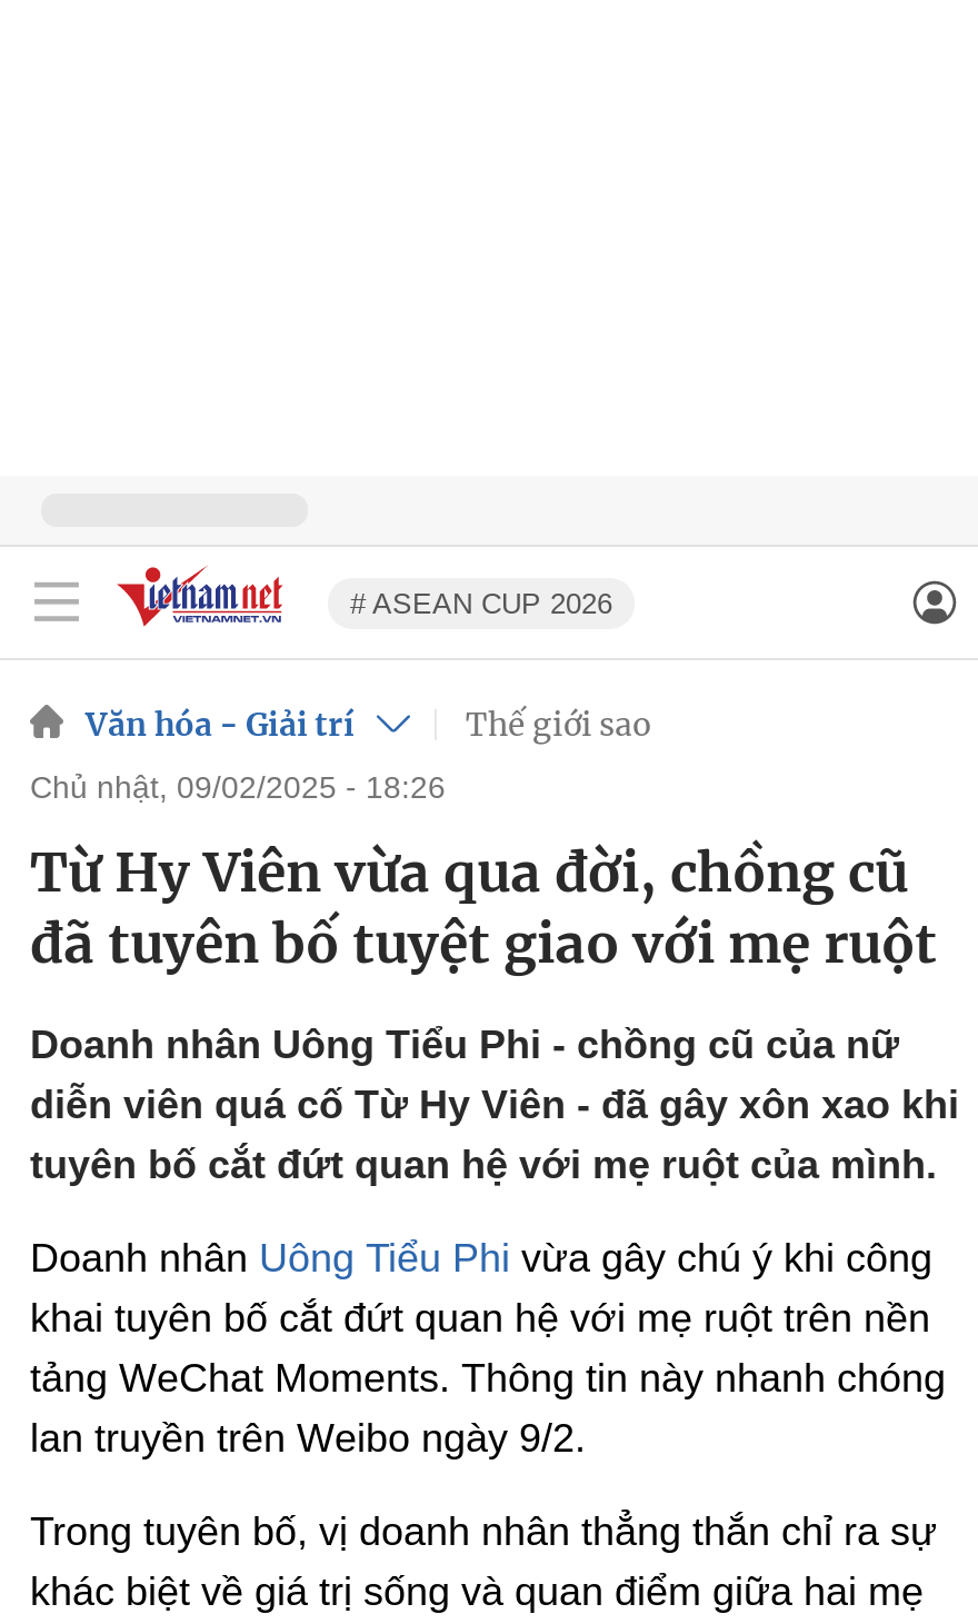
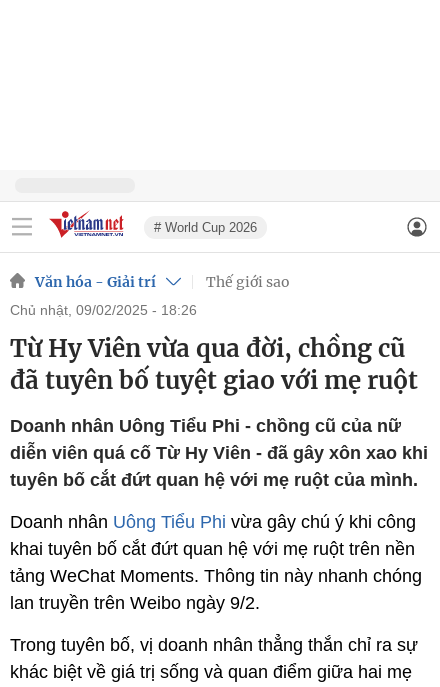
- # ASEAN CUP 2026
+ # World Cup 2026
